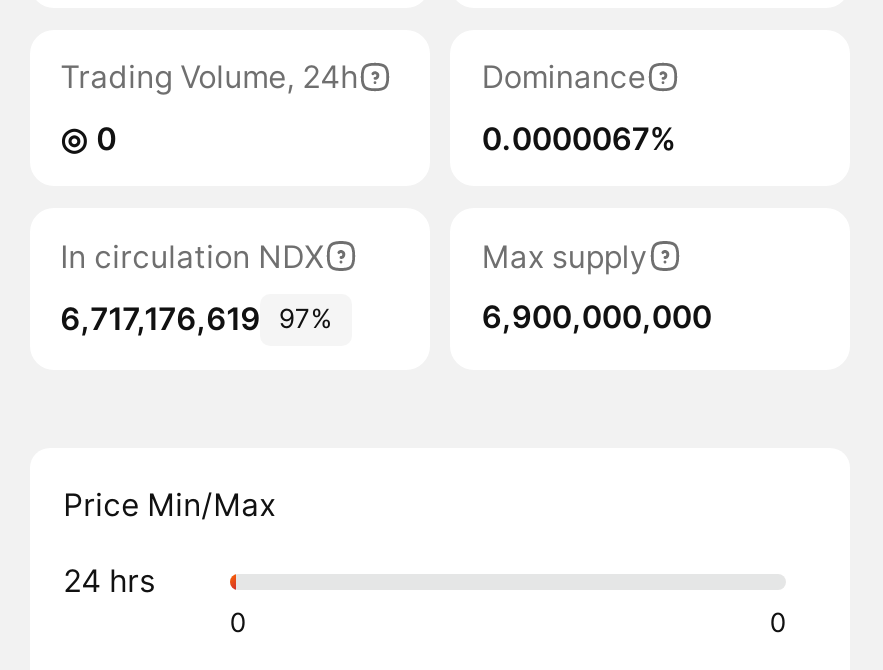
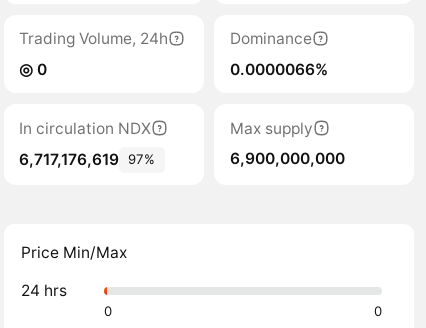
- 0.0000067%
+ 0.0000066%
